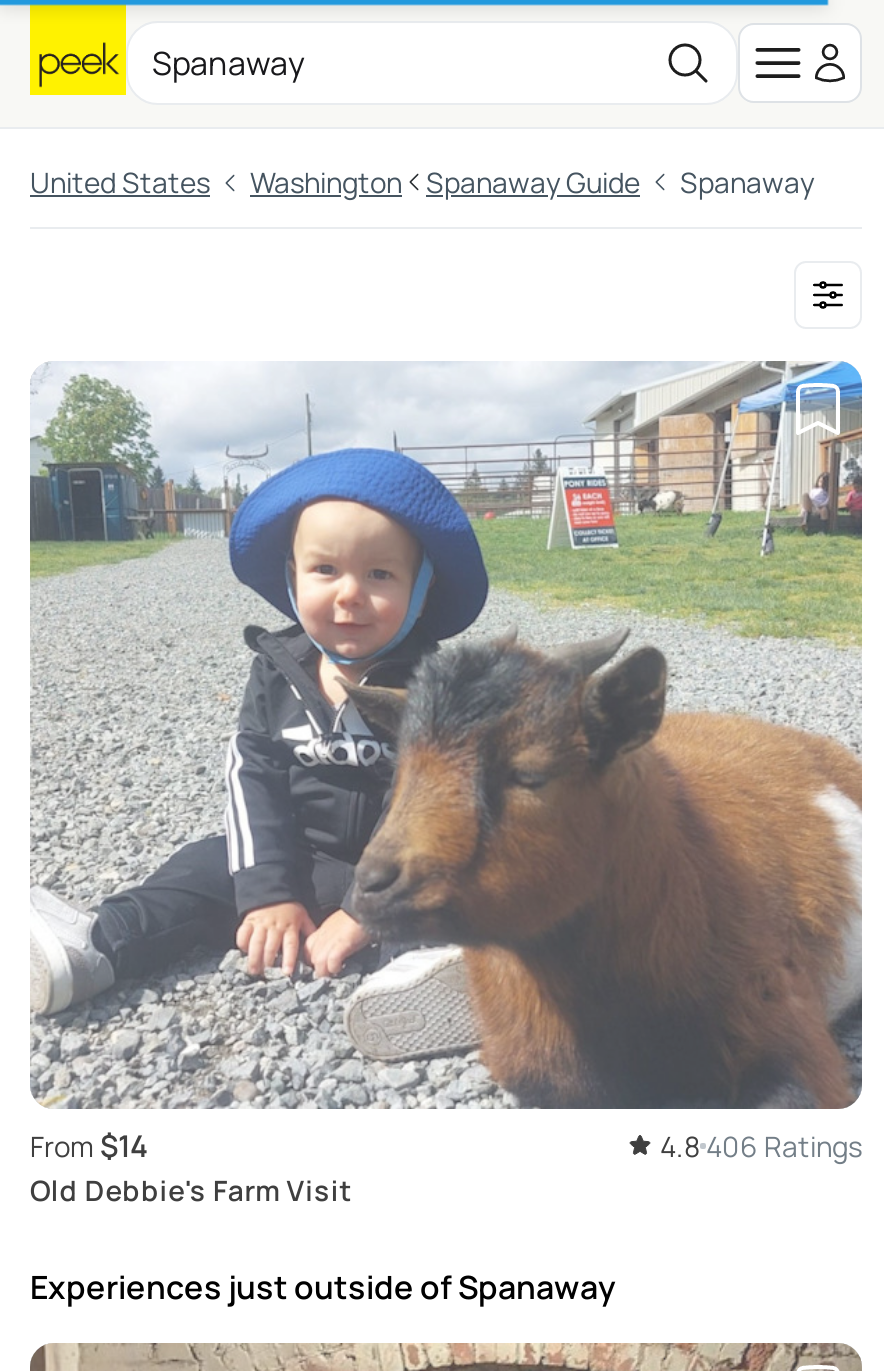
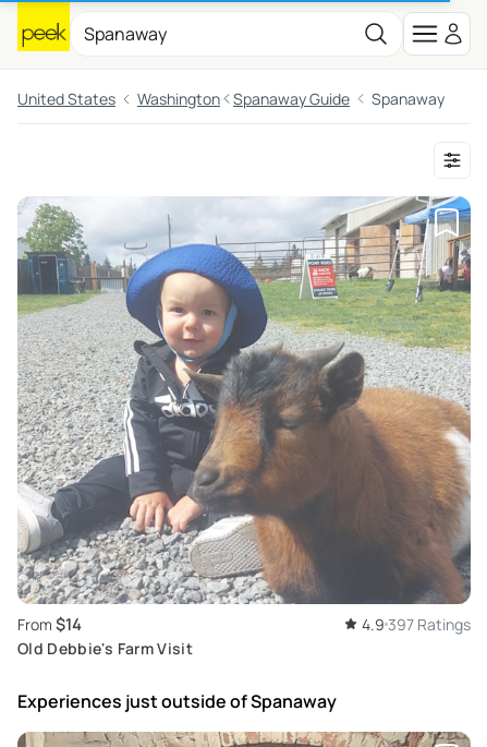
- 4.8 406 Ratings
+ 4.9 397 Ratings
